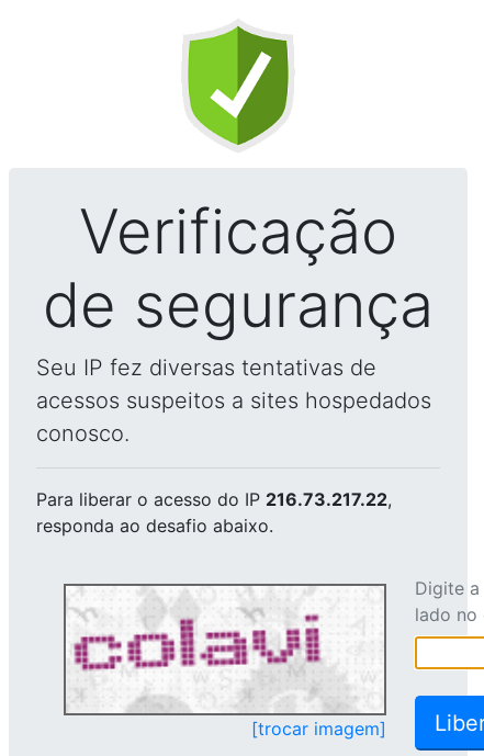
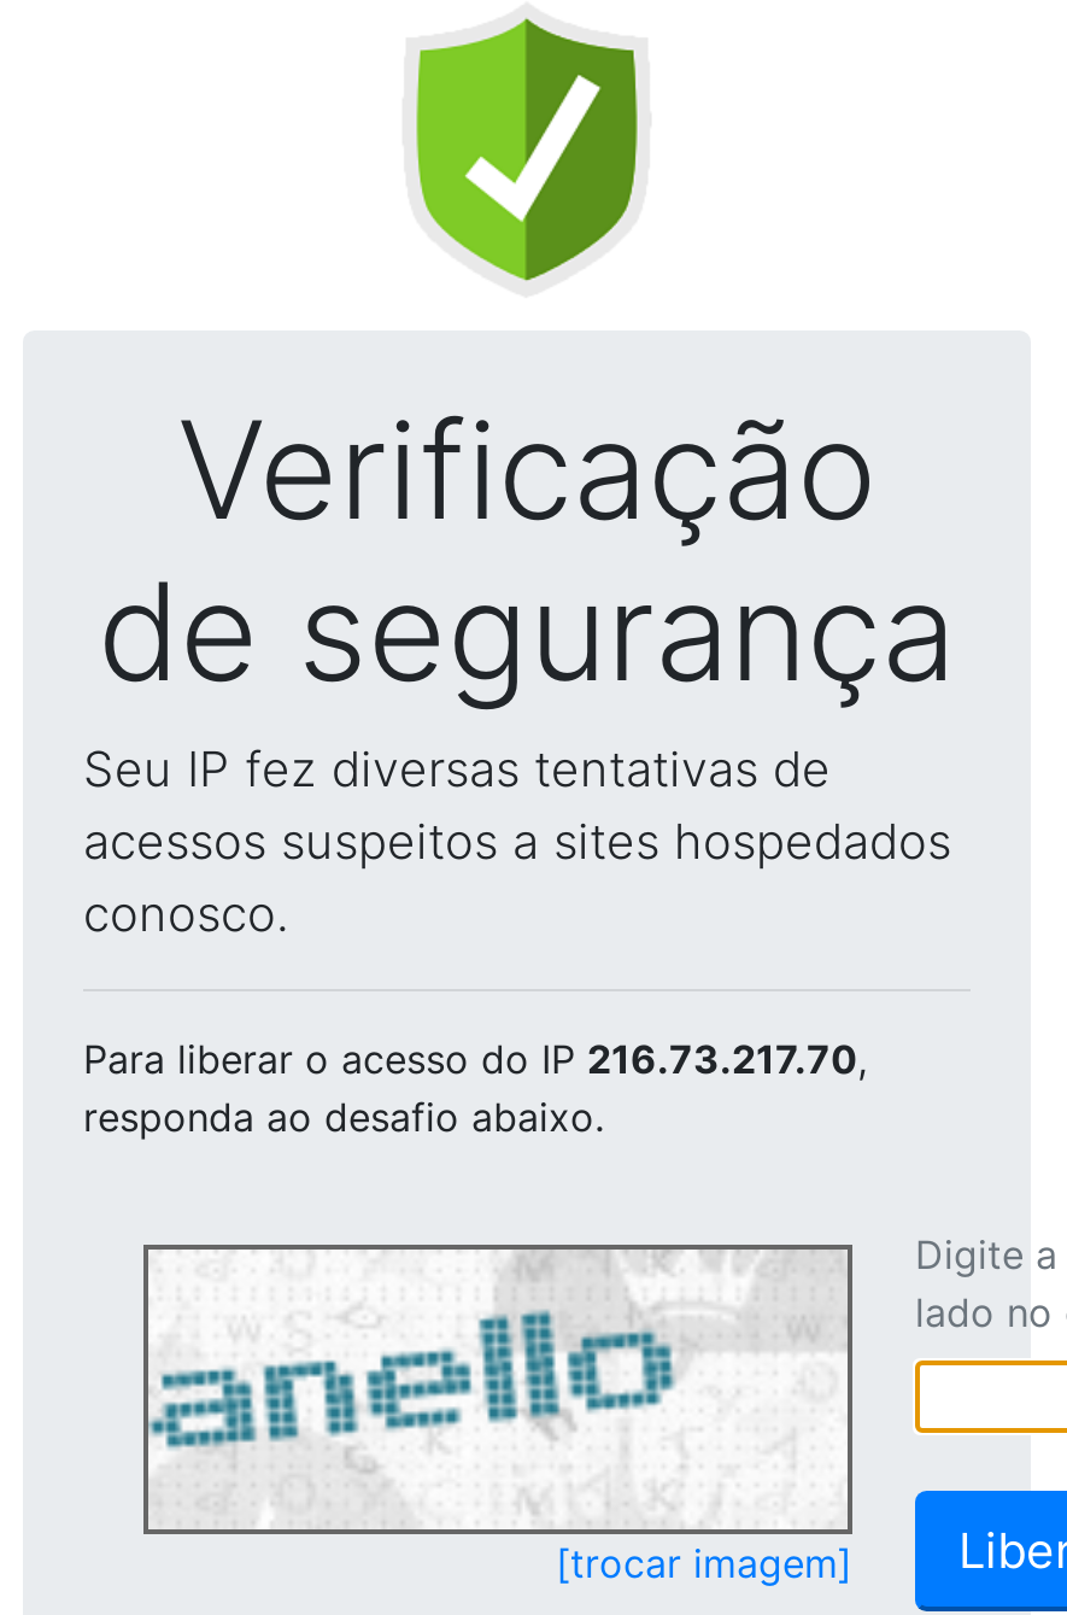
- Para liberar o acesso do IP 216.73.217.22,
+ Para liberar o acesso do IP 216.73.217.70,

- [image]
+ [image]
